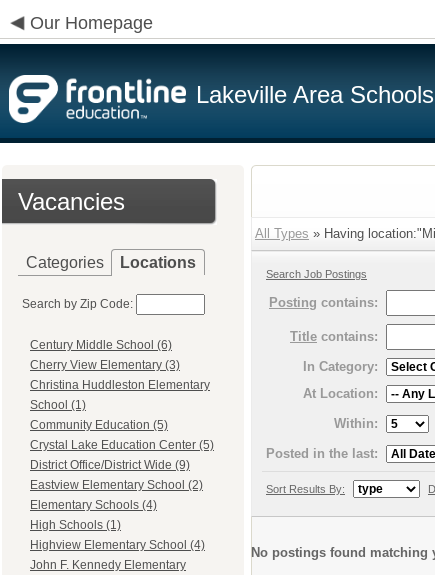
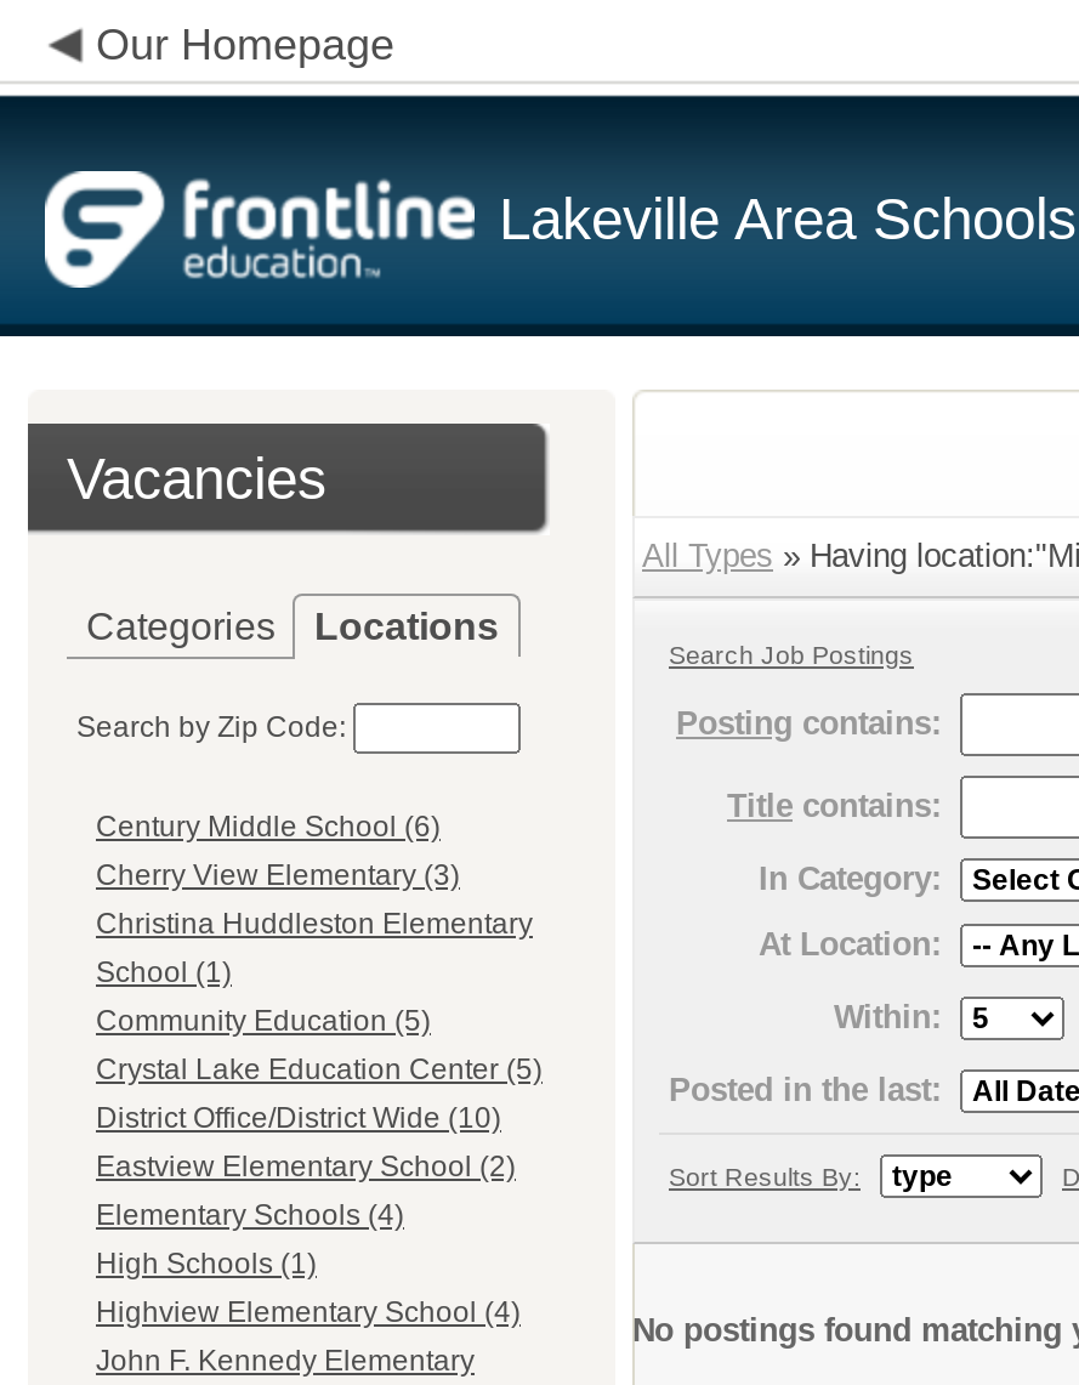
- District Office/District Wide (9)
+ District Office/District Wide (10)
